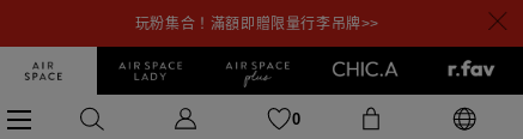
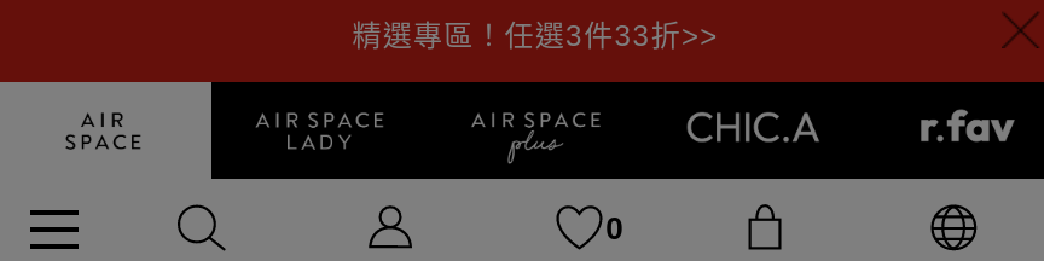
- 玩粉集合！滿額即贈限量行李吊牌>>
+ 精選專區！任選3件33折>>
